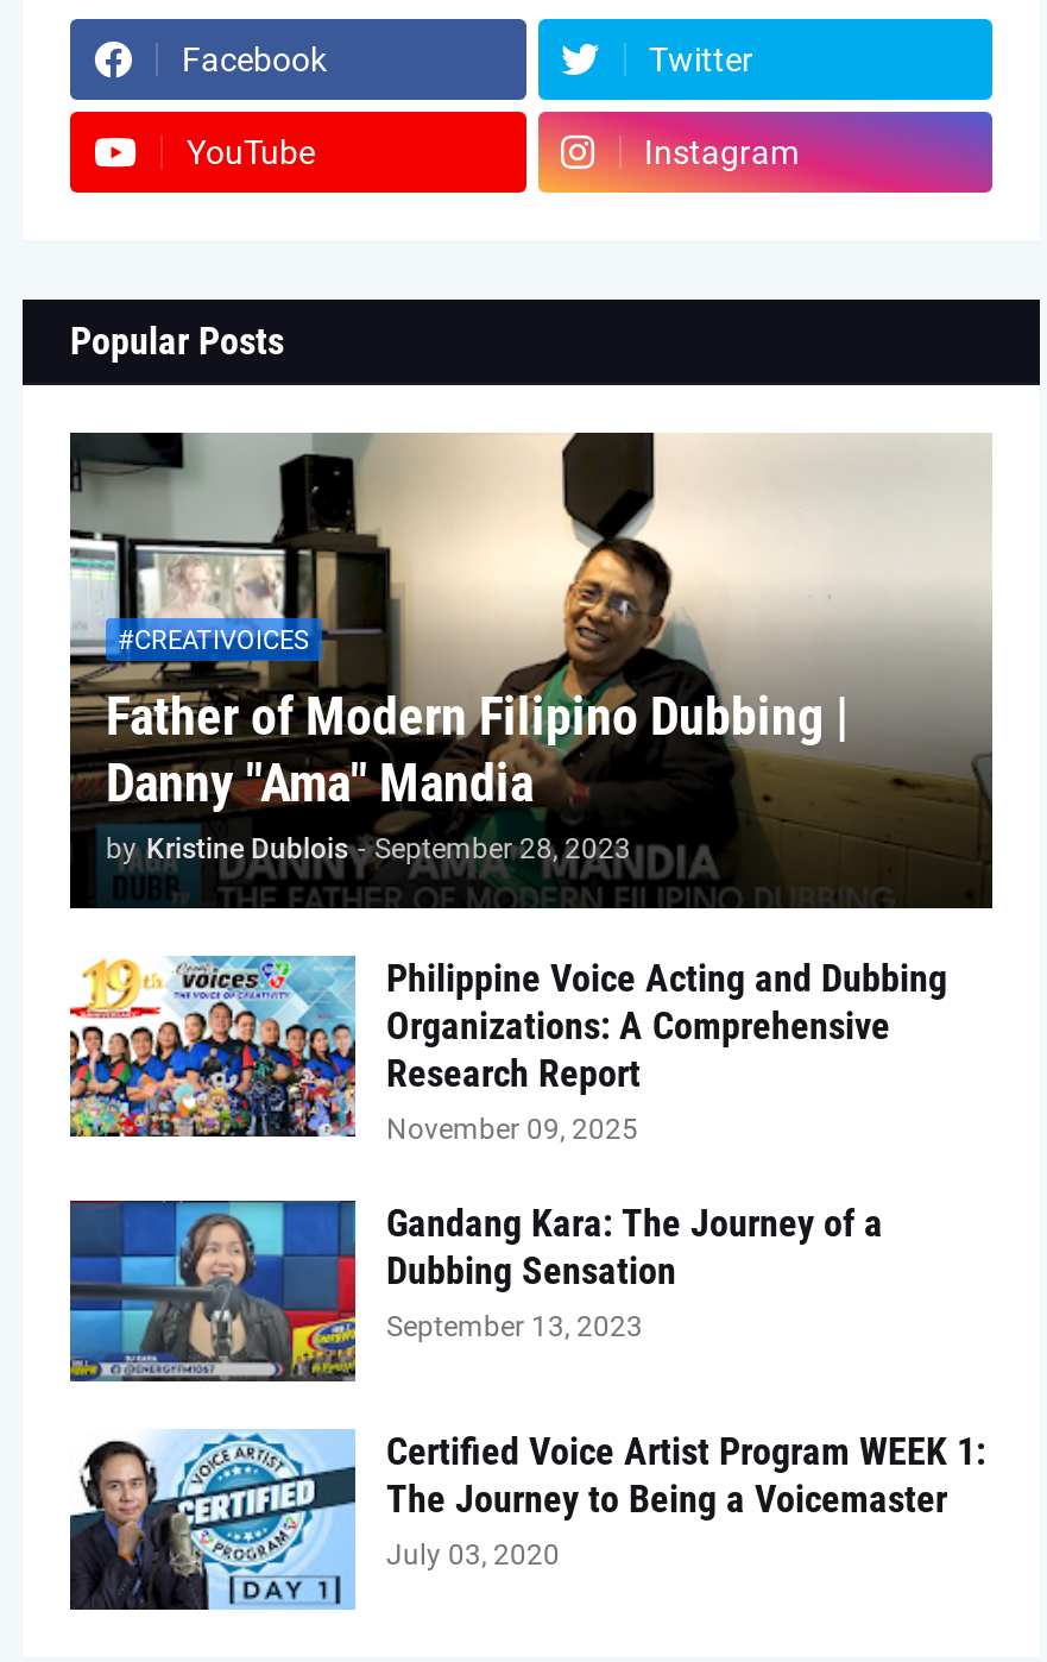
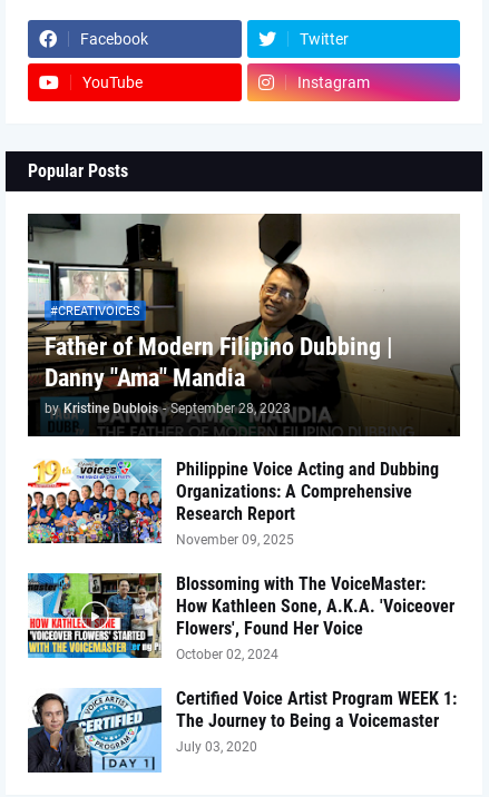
- [image]
- Gandang Kara: The Journey of a
- Dubbing Sensation
- September 13, 2023
+ [image]
+ Blossoming with The VoiceMaster:
+ How Kathleen Sone, A.K.A. 'Voiceover
+ Flowers', Found Her Voice
+ October 02, 2024
